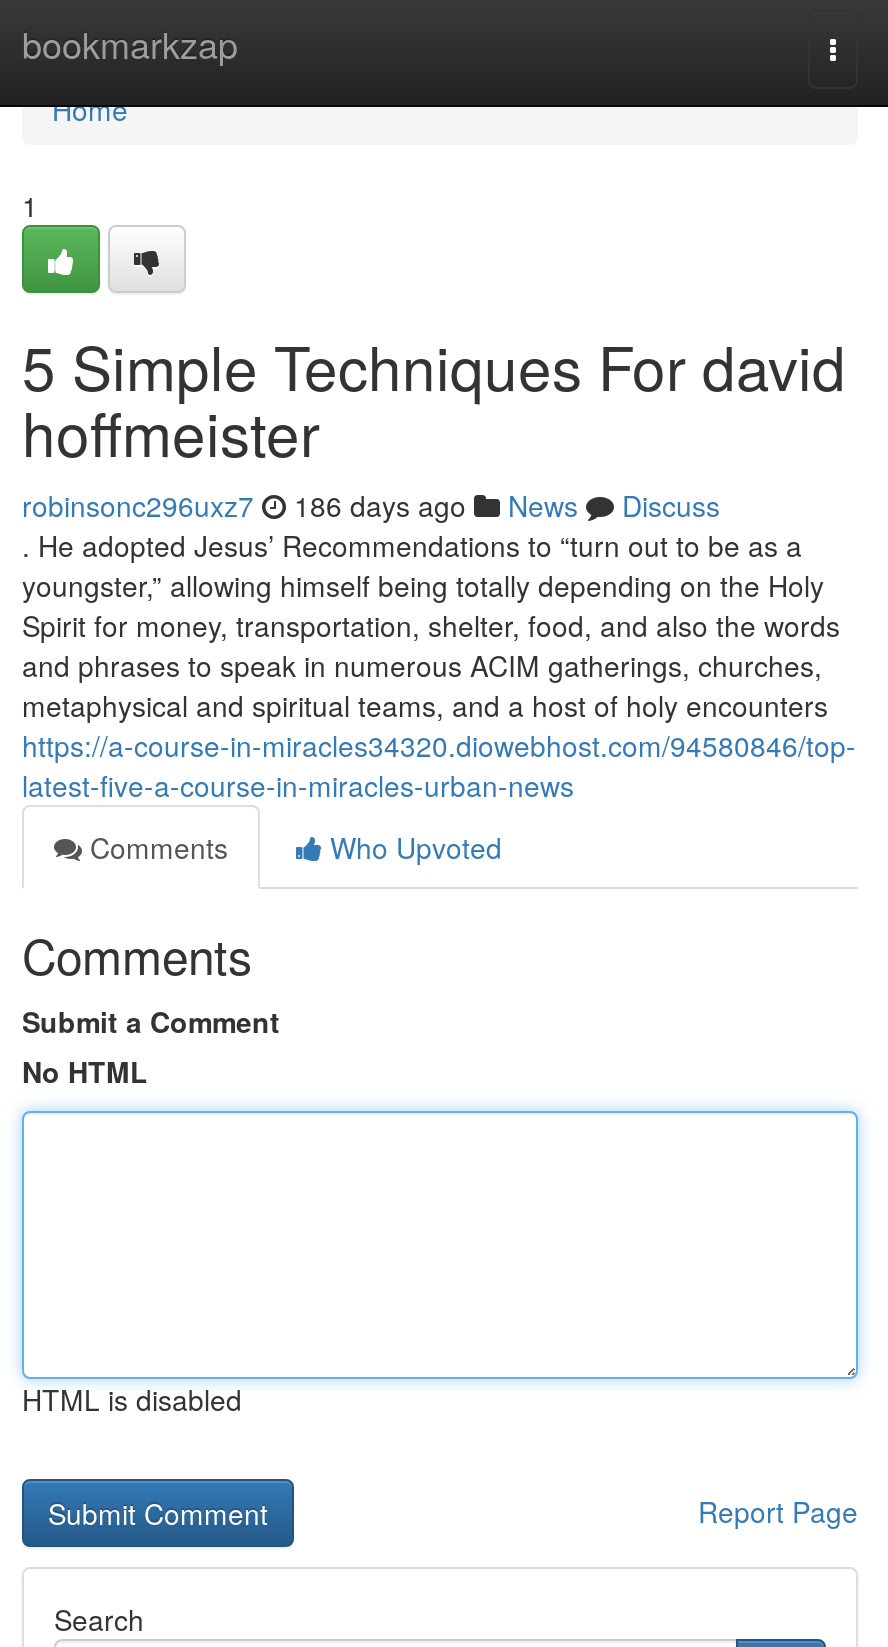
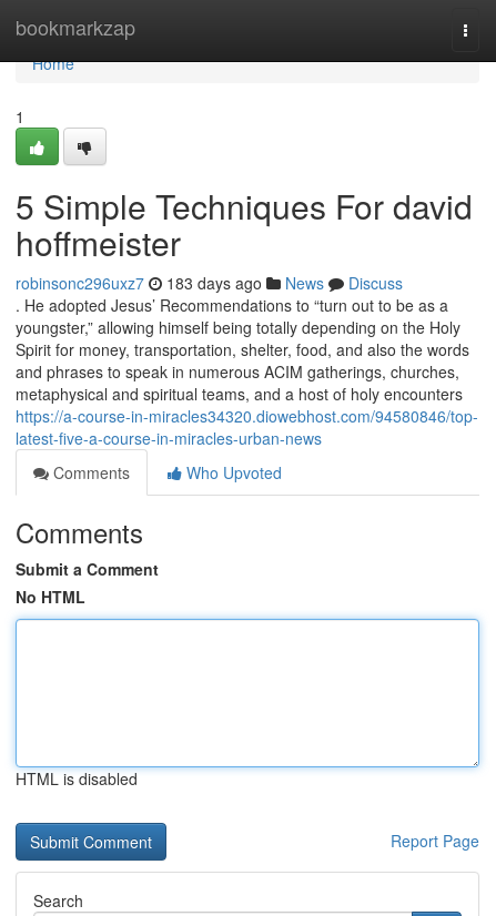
- robinsonc296uxz7 186 days ago News Discuss
+ robinsonc296uxz7 183 days ago News Discuss
